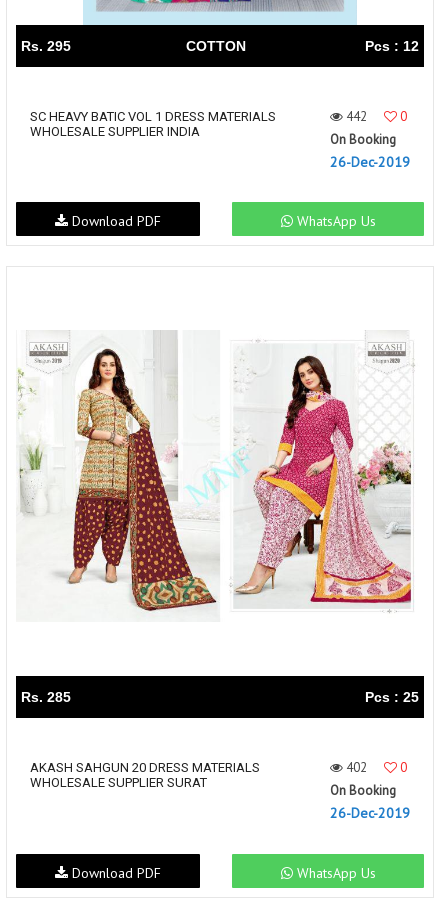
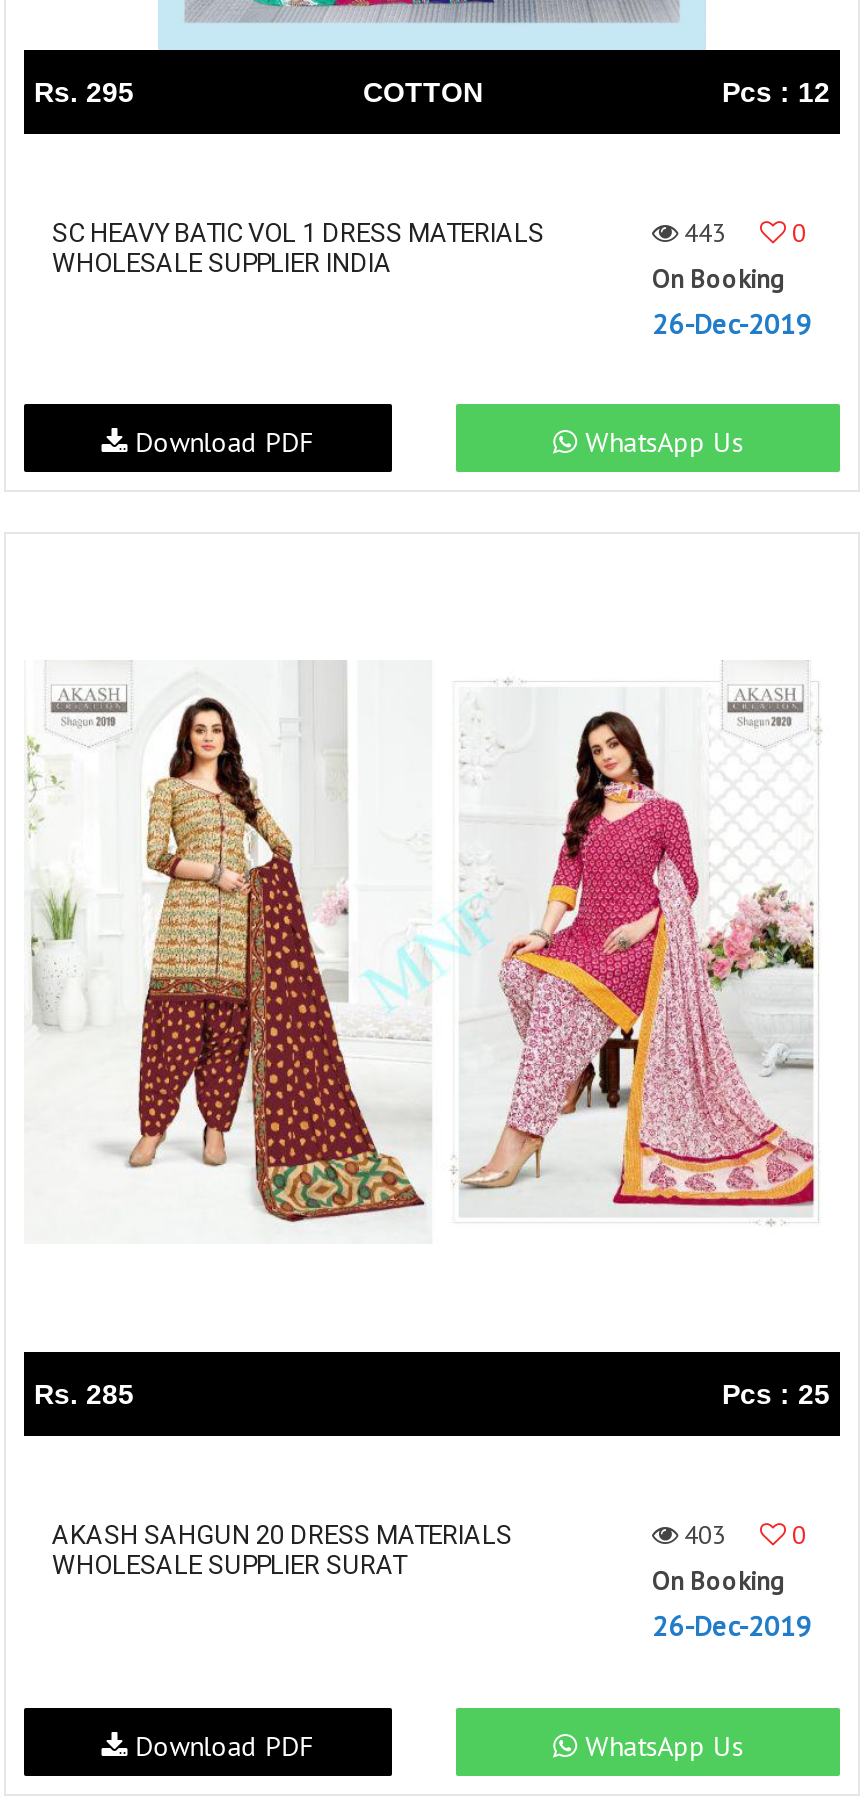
- 442 0
+ 443 0

- 402 0
+ 403 0
